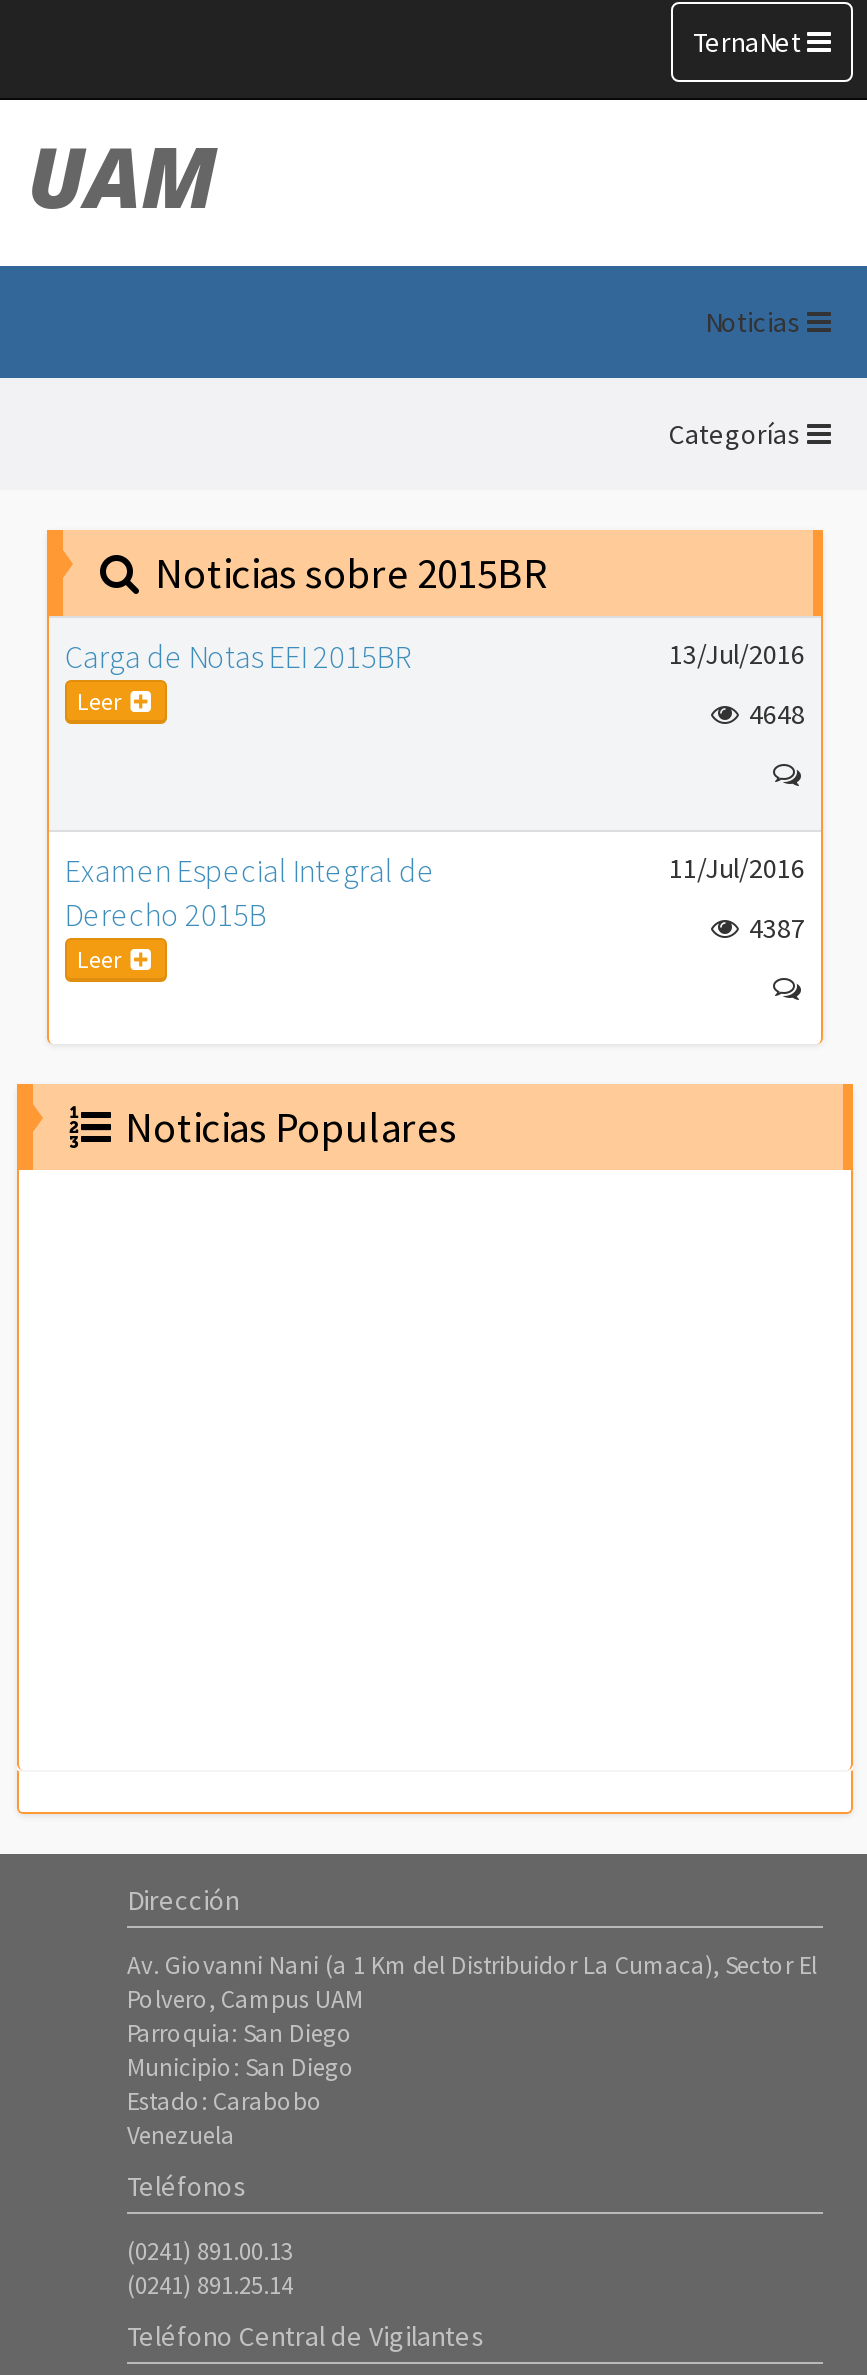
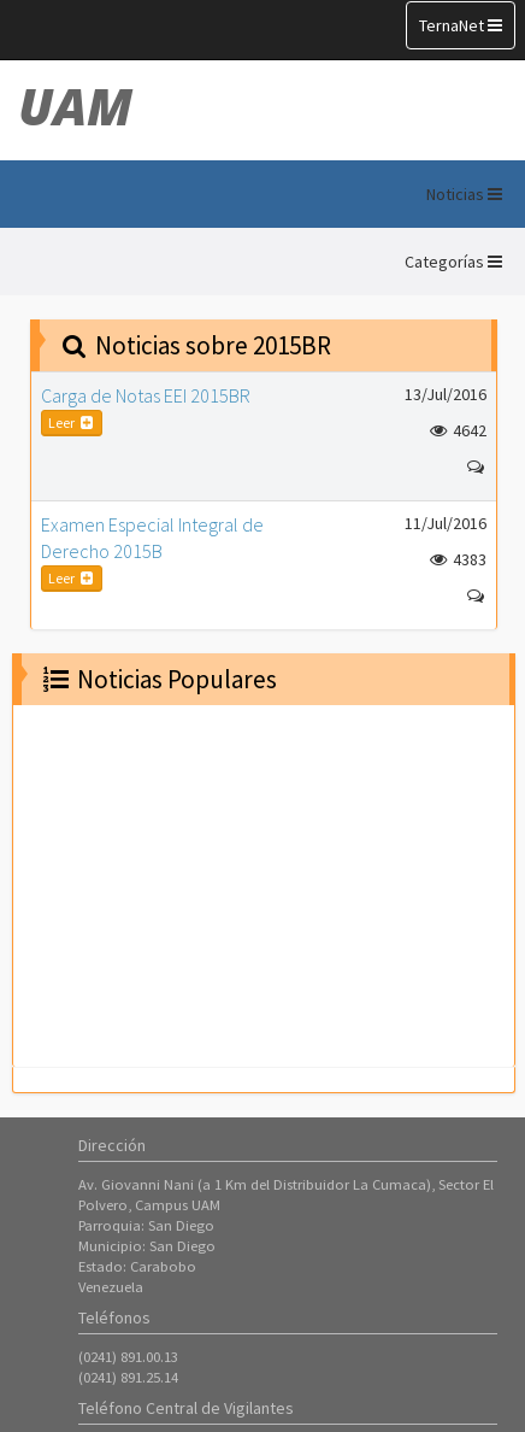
- 4648
+ 4642

- 4387
+ 4383
